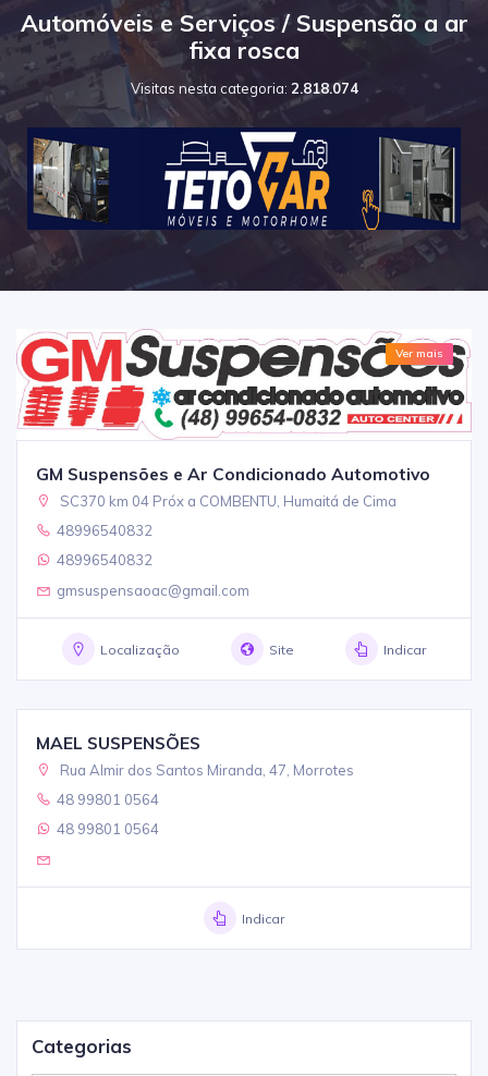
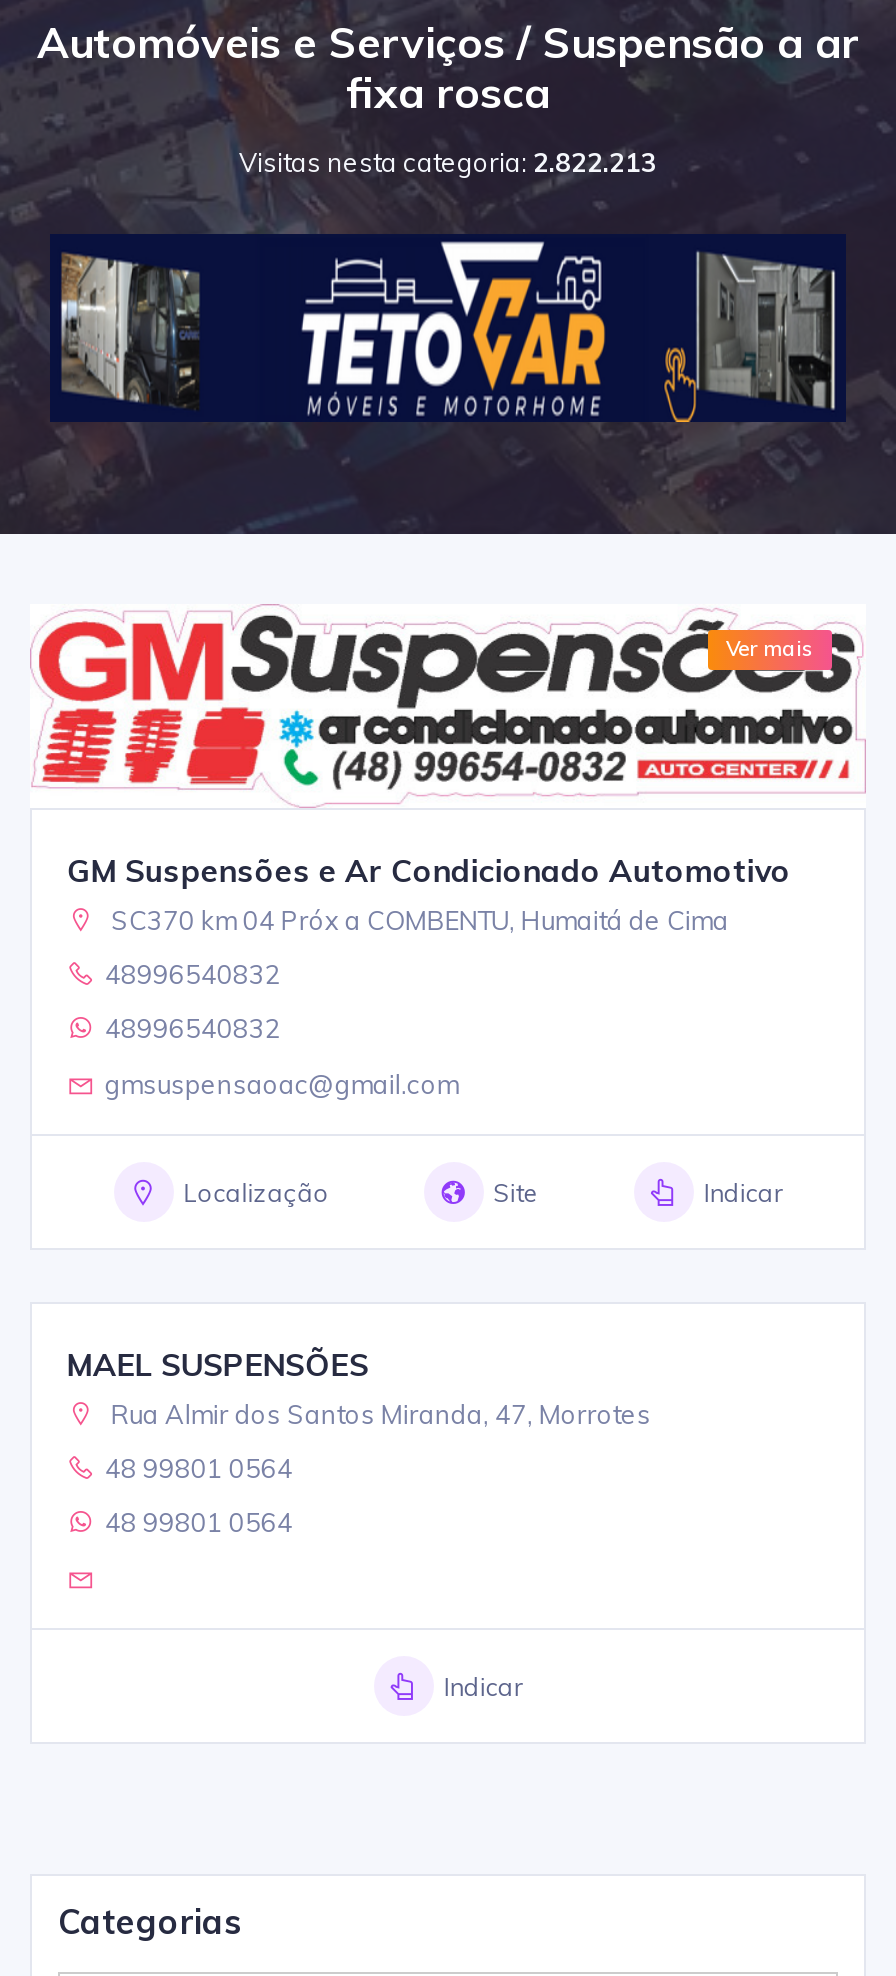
- Visitas nesta categoria: 2.818.074
+ Visitas nesta categoria: 2.822.213
